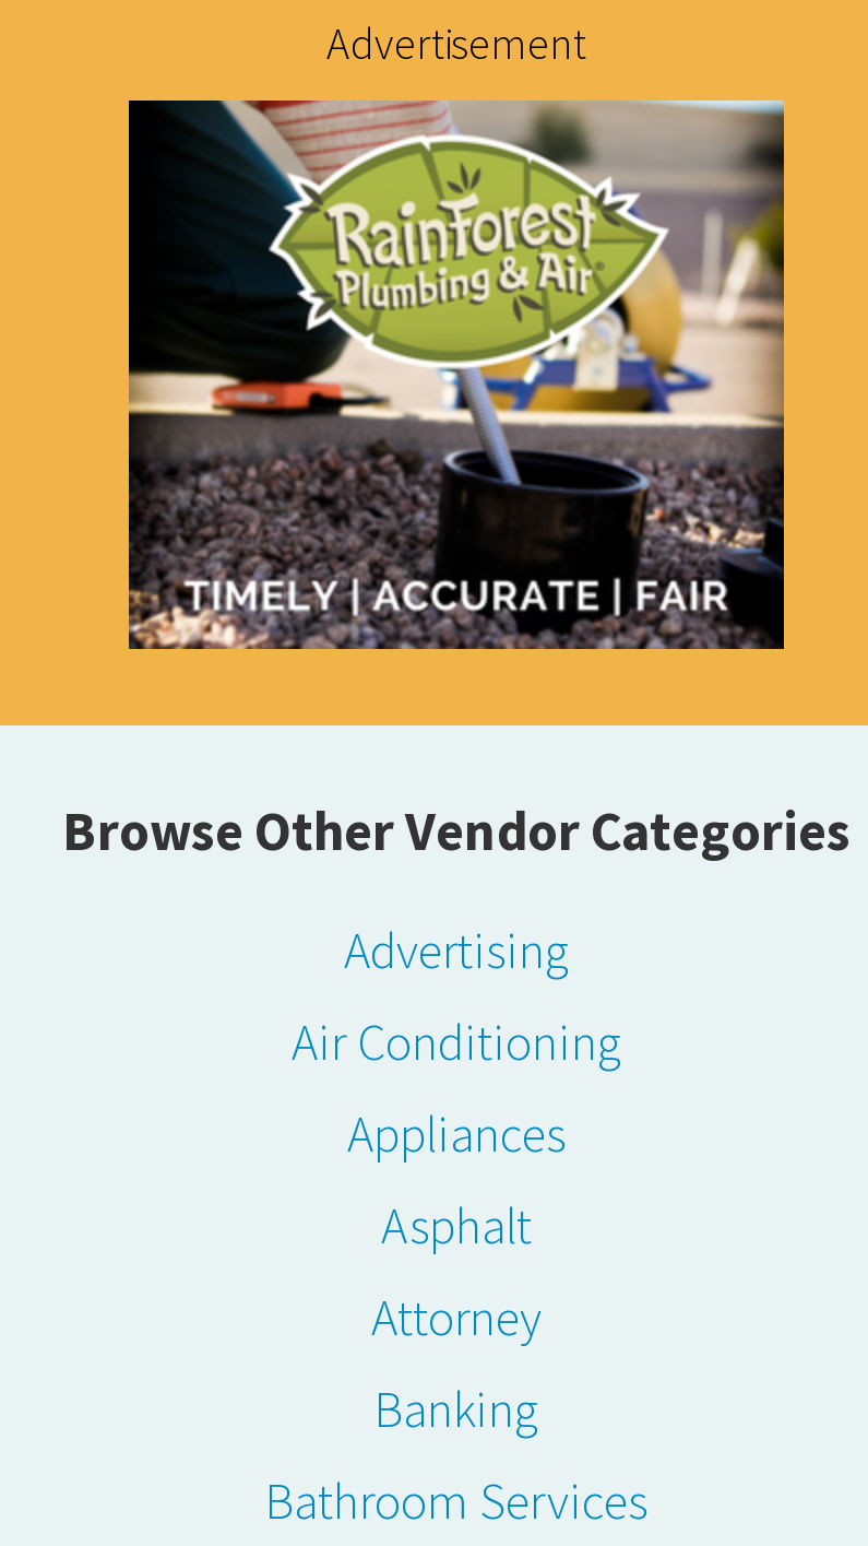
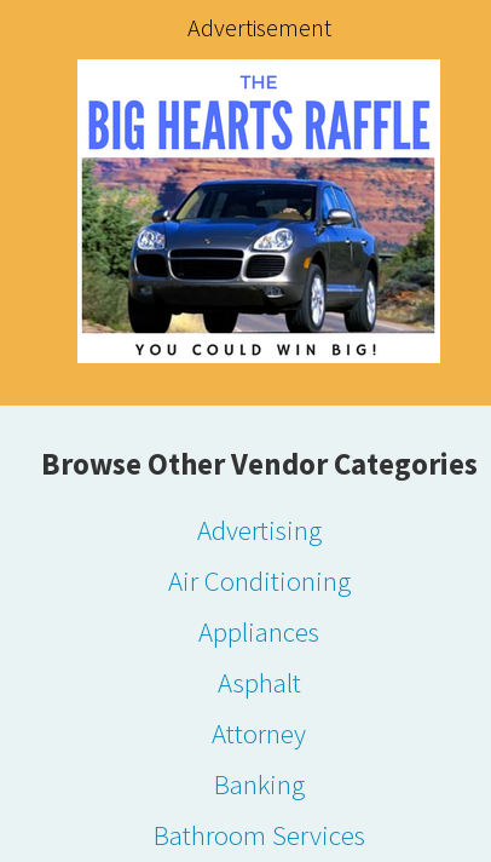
- [image]
+ [image]
